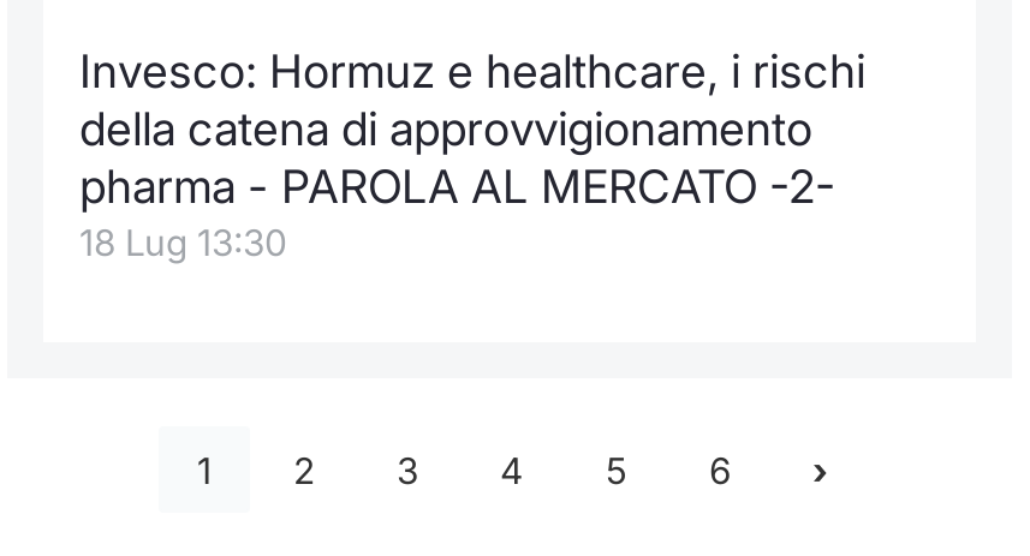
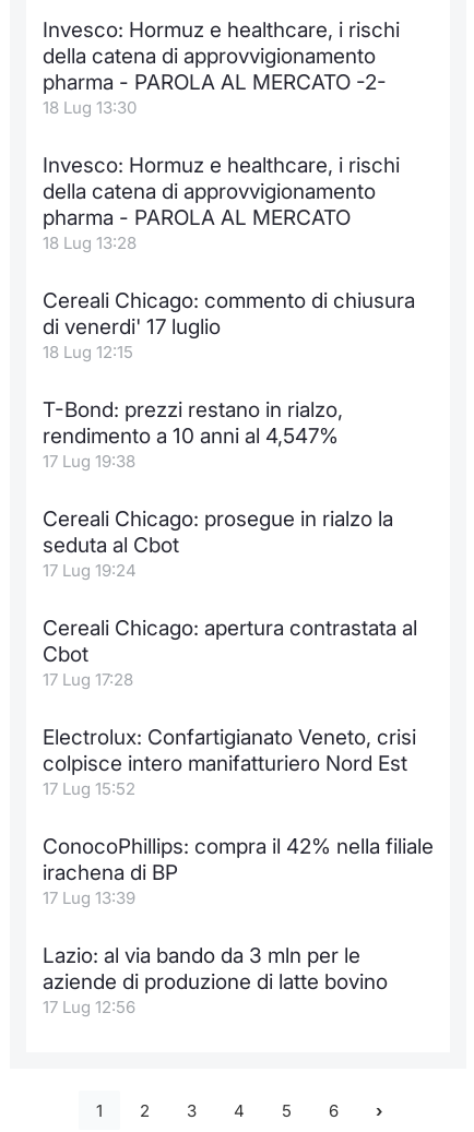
+ Invesco: Hormuz e healthcare, i rischi
+ della catena di approvvigionamento
+ pharma - PAROLA AL MERCATO
+ 18 Lug 13:28
+ Cereali Chicago: commento di chiusura
+ di venerdi' 17 luglio
+ 18 Lug 12:15
+ T-Bond: prezzi restano in rialzo,
+ rendimento a 10 anni al 4,547%
+ 17 Lug 19:38
+ Cereali Chicago: prosegue in rialzo la
+ seduta al Cbot
+ 17 Lug 19:24
+ Cereali Chicago: apertura contrastata al
+ Cbot
+ 17 Lug 17:28
+ Electrolux: Confartigianato Veneto, crisi
+ colpisce intero manifatturiero Nord Est
+ 17 Lug 15:52
+ ConocoPhillips: compra il 42% nella filiale
+ irachena di BP
+ 17 Lug 13:39
+ Lazio: al via bando da 3 mln per le
+ aziende di produzione di latte bovino
+ 17 Lug 12:56
